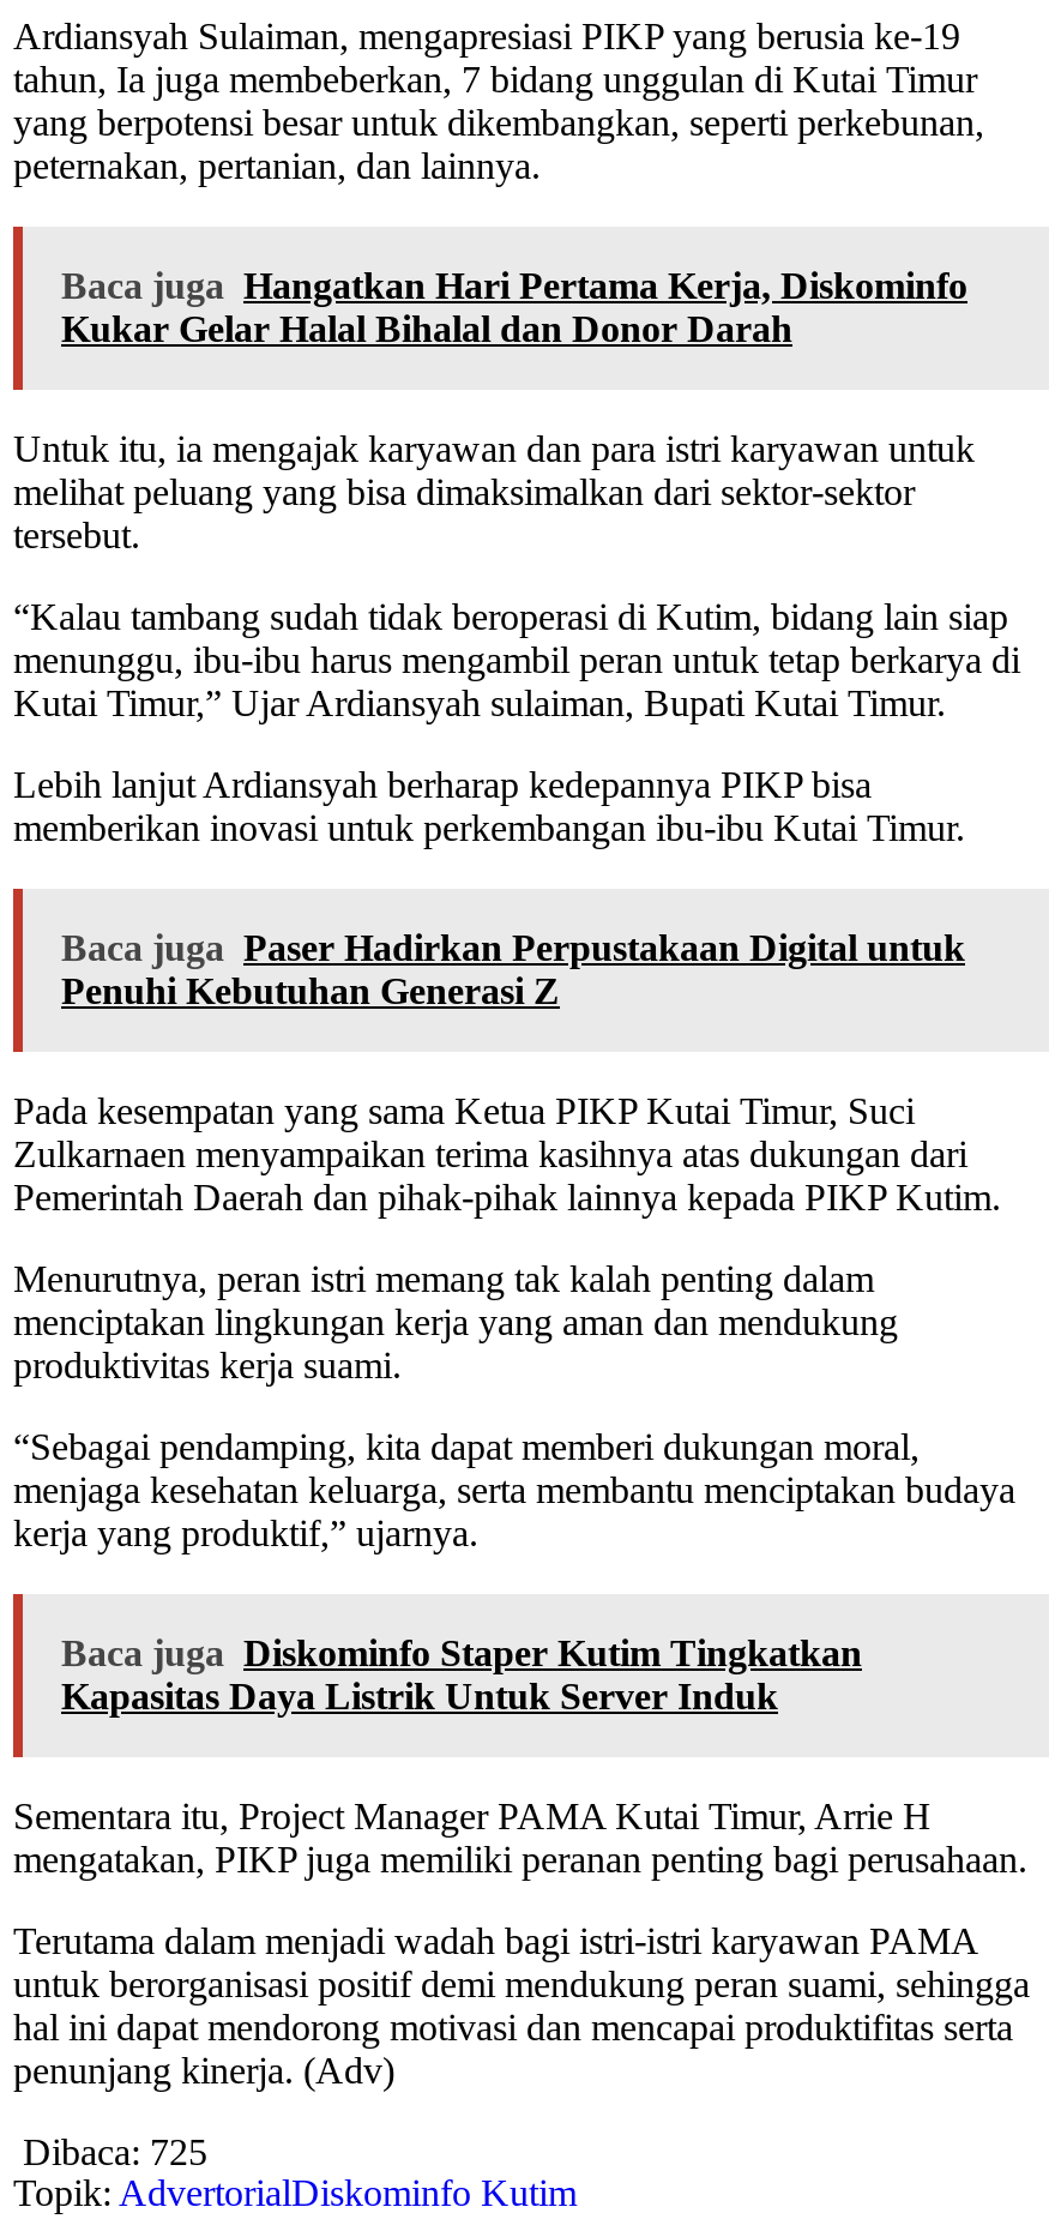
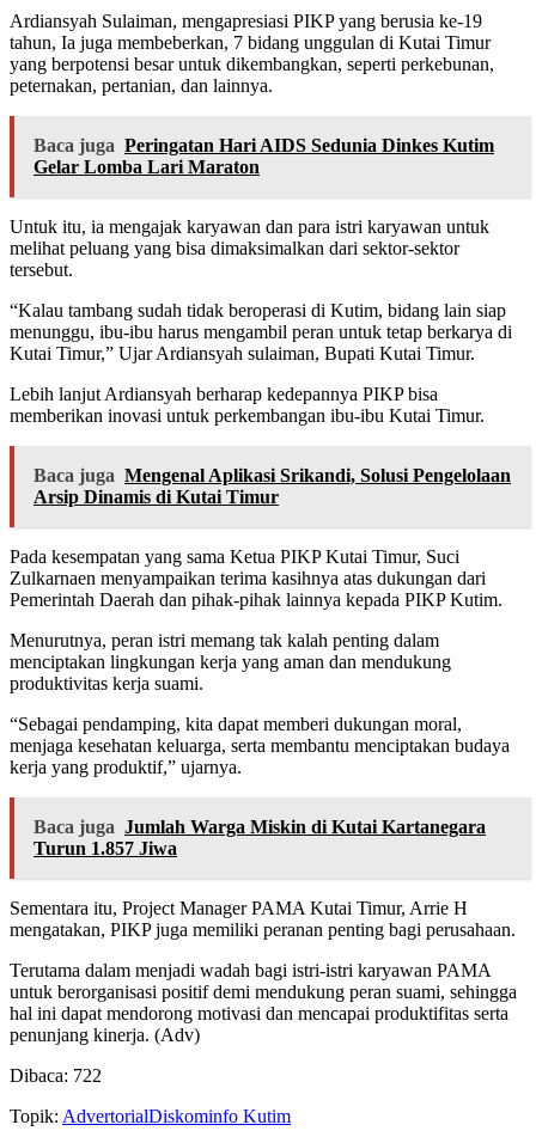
- Baca juga Hangatkan Hari Pertama Kerja, Diskominfo
- Kukar Gelar Halal Bihalal dan Donor Darah
+ Baca juga Peringatan Hari AIDS Sedunia Dinkes Kutim
+ Gelar Lomba Lari Maraton

- Baca juga Paser Hadirkan Perpustakaan Digital untuk
- Penuhi Kebutuhan Generasi Z
+ Baca juga Mengenal Aplikasi Srikandi, Solusi Pengelolaan
+ Arsip Dinamis di Kutai Timur

- Baca juga Diskominfo Staper Kutim Tingkatkan
- Kapasitas Daya Listrik Untuk Server Induk
+ Baca juga Jumlah Warga Miskin di Kutai Kartanegara
+ Turun 1.857 Jiwa

- Dibaca: 725
+ Dibaca: 722
